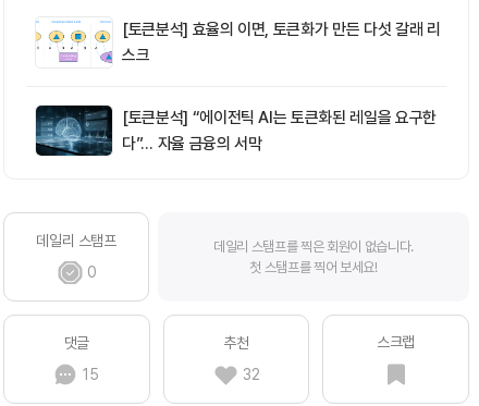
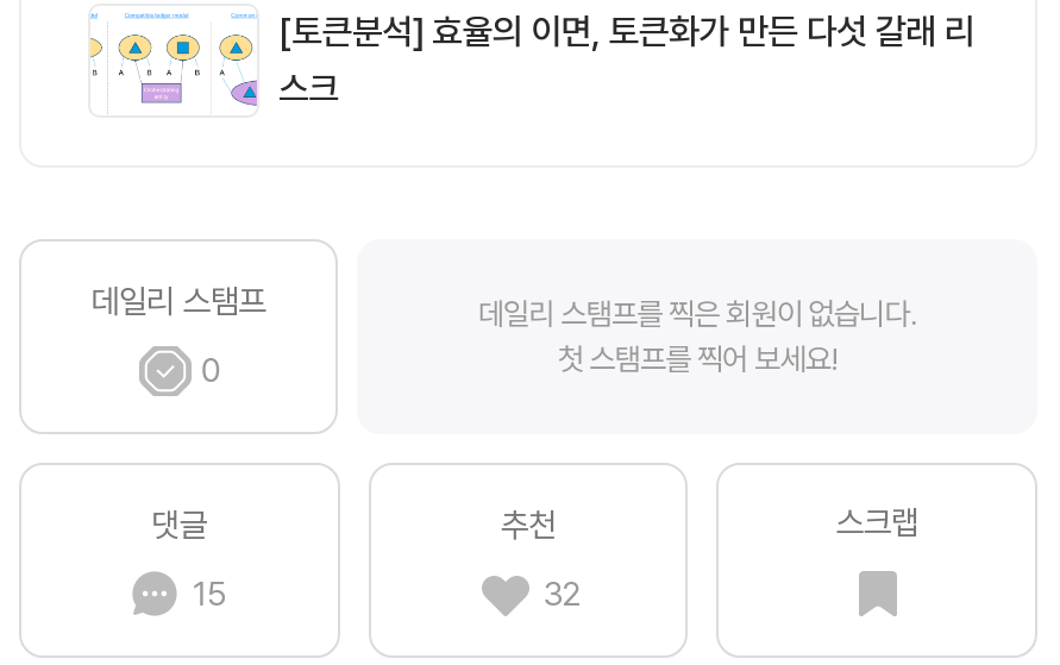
- [image]
- [토큰분석] “에이전틱 AI는 토큰화된 레일을 요구한
- 다”… 자율 금융의 서막
